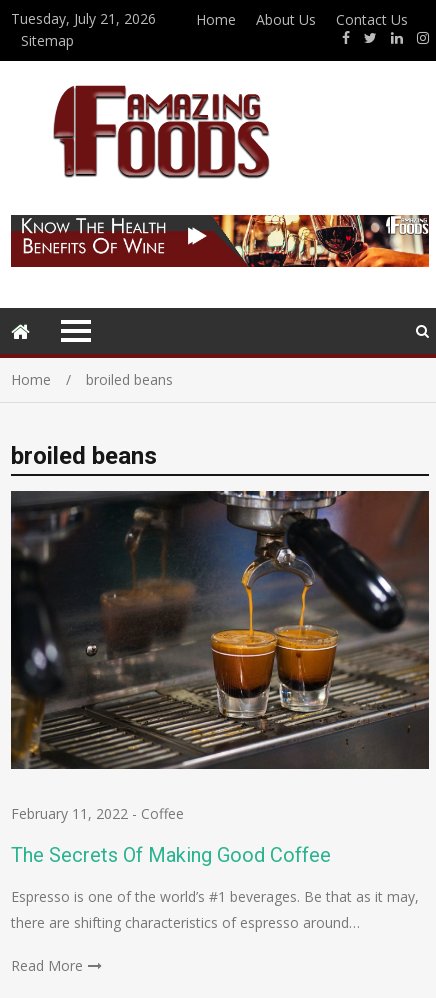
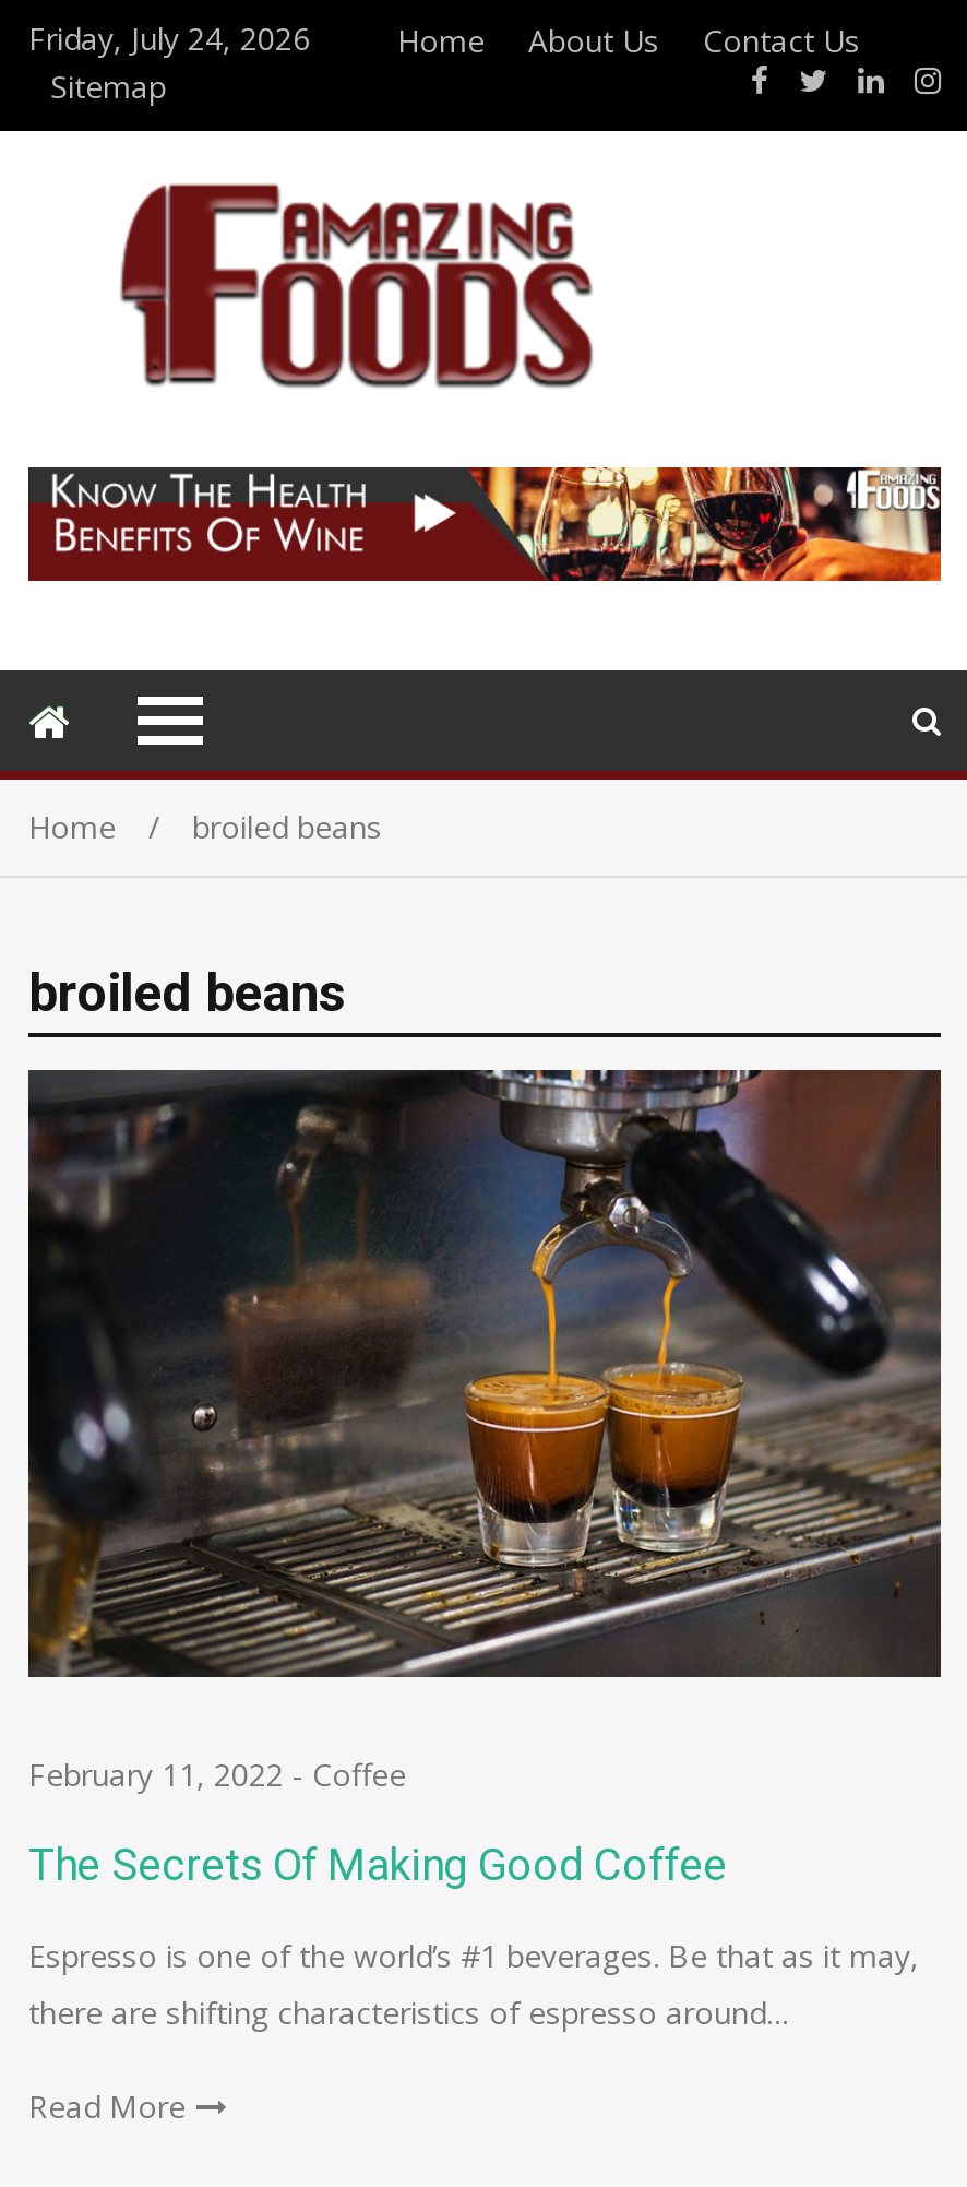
- Tuesday, July 21, 2026
+ Friday, July 24, 2026
